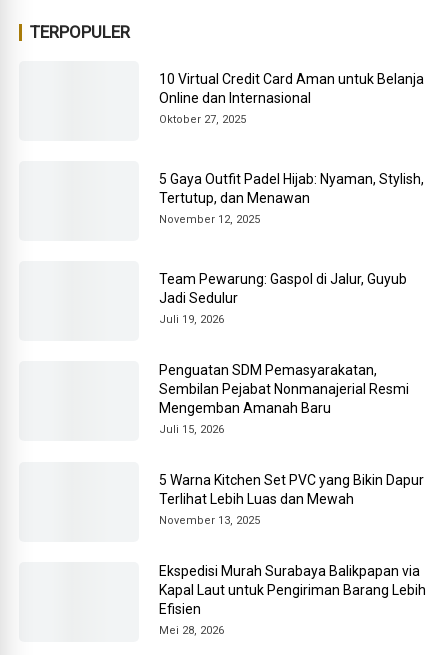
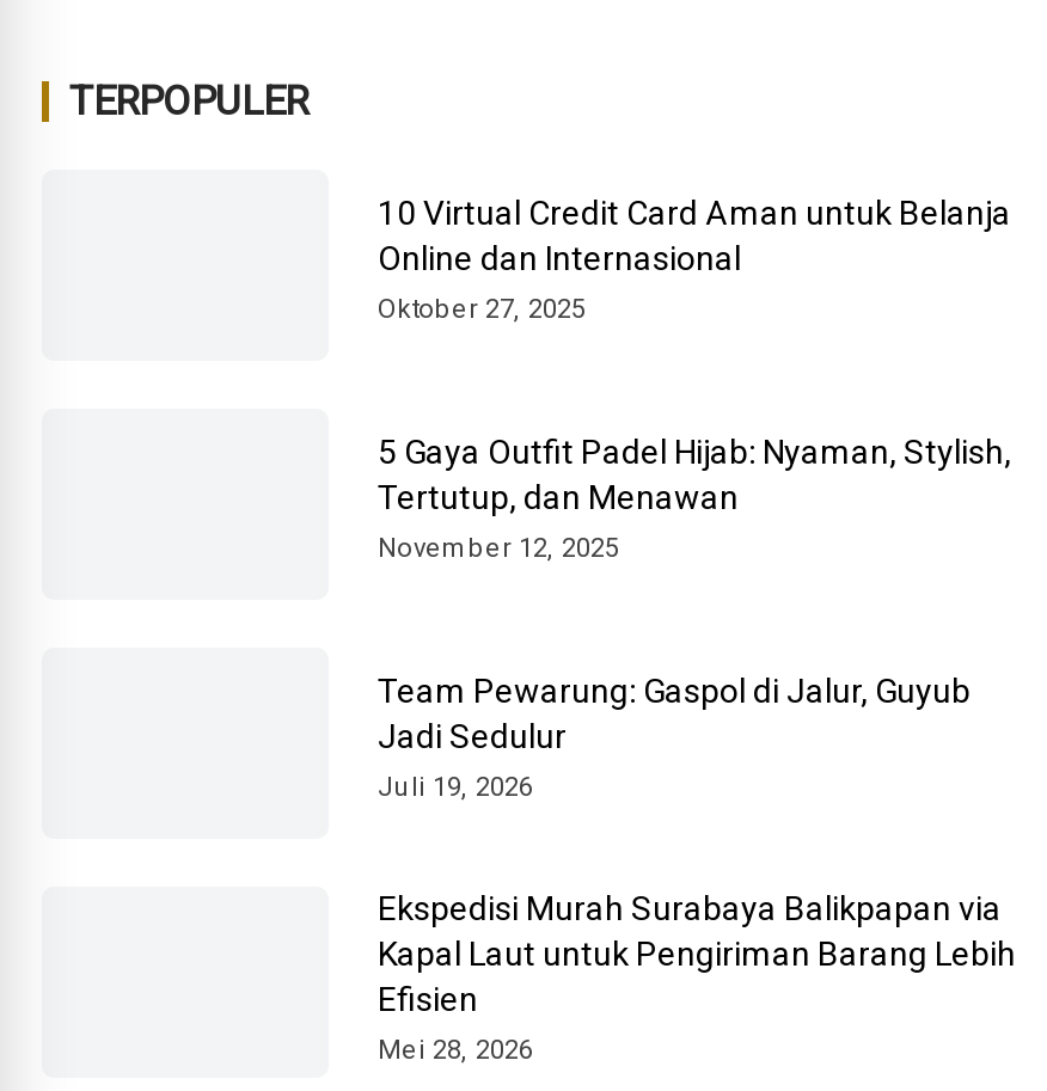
- Penguatan SDM Pemasyarakatan,
- Sembilan Pejabat Nonmanajerial Resmi
- Mengemban Amanah Baru
- Juli 15, 2026
- 5 Warna Kitchen Set PVC yang Bikin Dapur
- Terlihat Lebih Luas dan Mewah
- November 13, 2025
